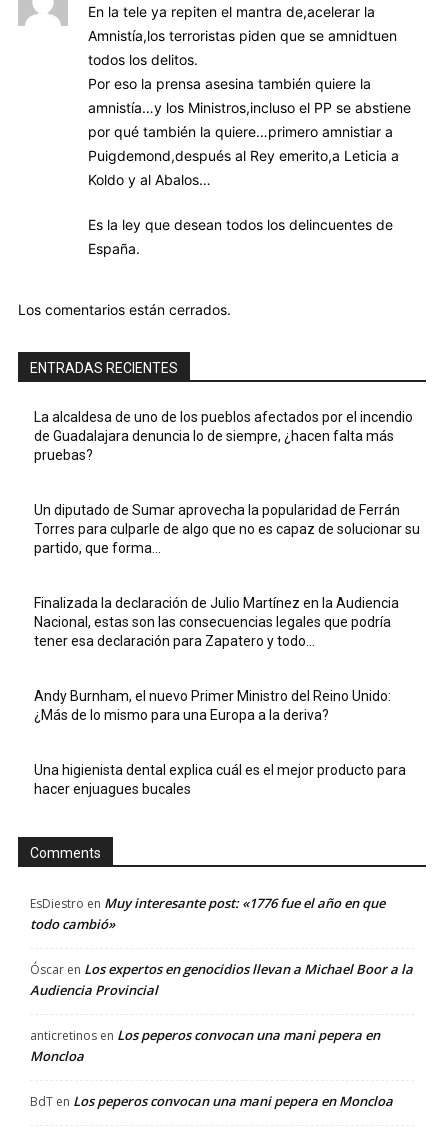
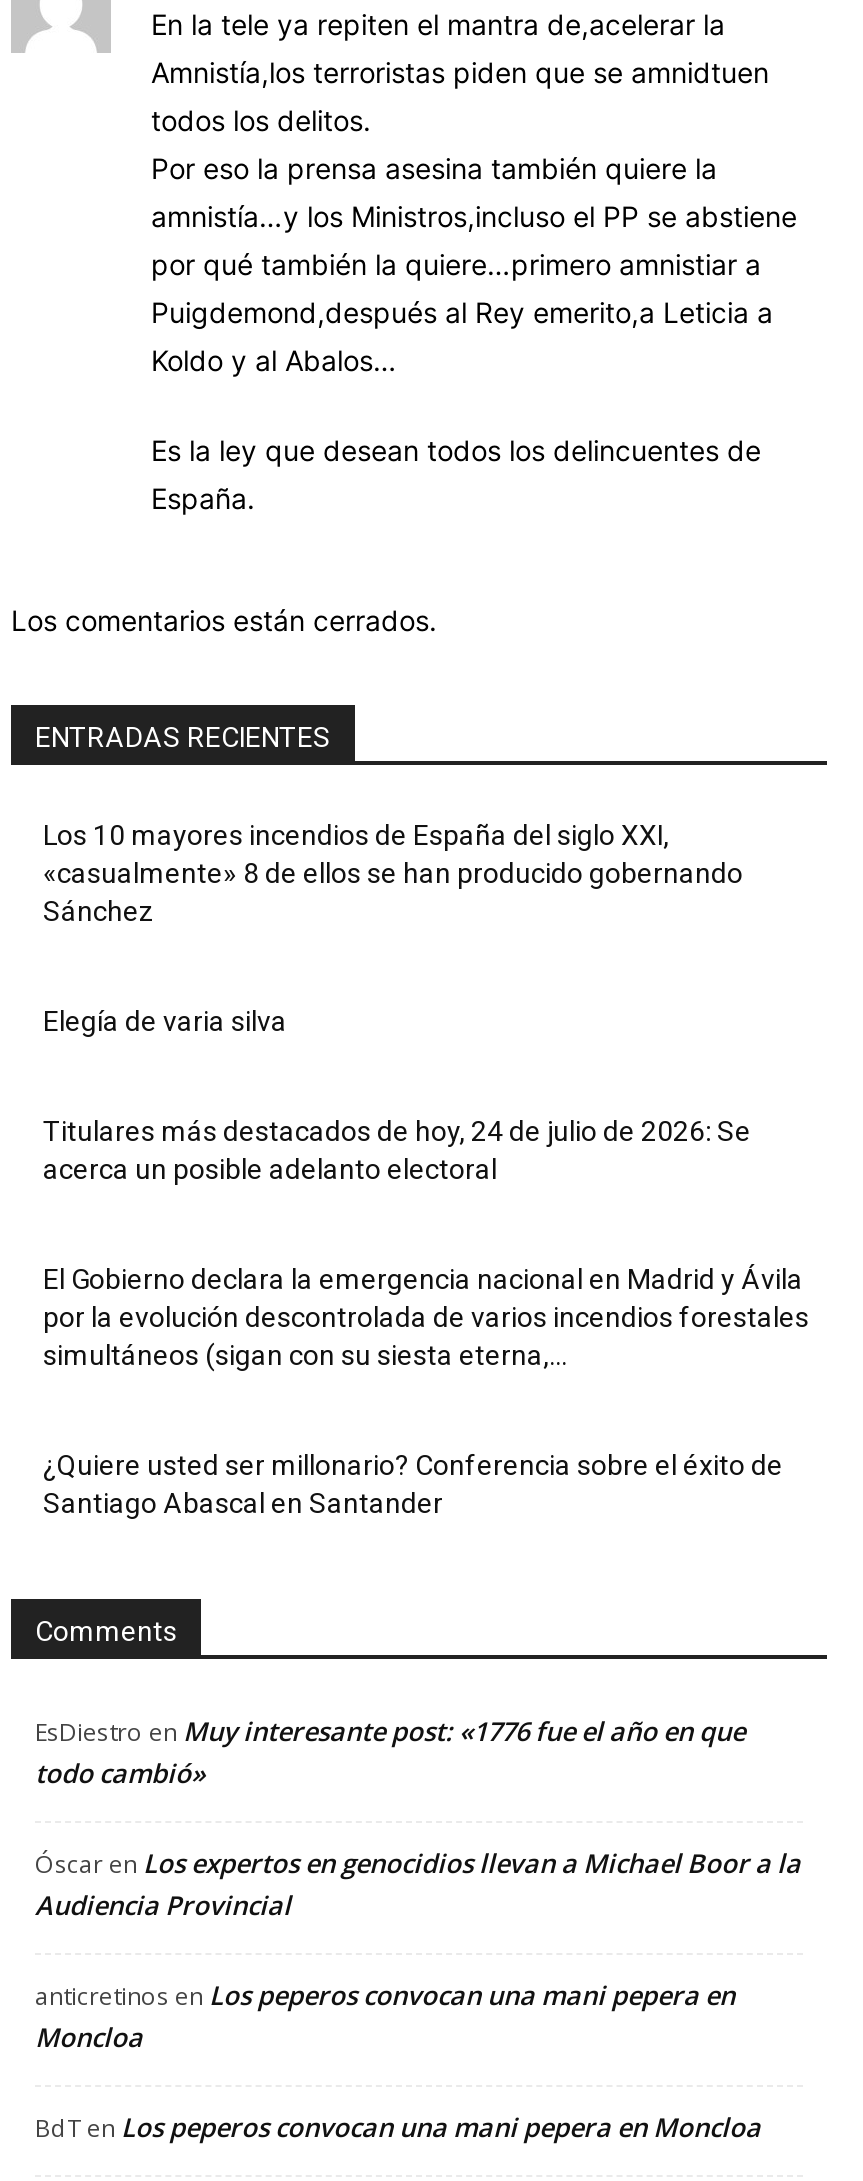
- La alcaldesa de uno de los pueblos afectados por el incendio
- de Guadalajara denuncia lo de siempre, ¿hacen falta más
- pruebas?
+ Los 10 mayores incendios de España del siglo XXI,
+ «casualmente» 8 de ellos se han producido gobernando
+ Sánchez

- Un diputado de Sumar aprovecha la popularidad de Ferrán
- Torres para culparle de algo que no es capaz de solucionar su
- partido, que forma...
+ Elegía de varia silva

- Finalizada la declaración de Julio Martínez en la Audiencia
- Nacional, estas son las consecuencias legales que podría
- tener esa declaración para Zapatero y todo...
+ Titulares más destacados de hoy, 24 de julio de 2026: Se
+ acerca un posible adelanto electoral

- Andy Burnham, el nuevo Primer Ministro del Reino Unido:
- ¿Más de lo mismo para una Europa a la deriva?
+ El Gobierno declara la emergencia nacional en Madrid y Ávila
+ por la evolución descontrolada de varios incendios forestales
+ simultáneos (sigan con su siesta eterna,...

- Una higienista dental explica cuál es el mejor producto para
- hacer enjuagues bucales
+ ¿Quiere usted ser millonario? Conferencia sobre el éxito de
+ Santiago Abascal en Santander
